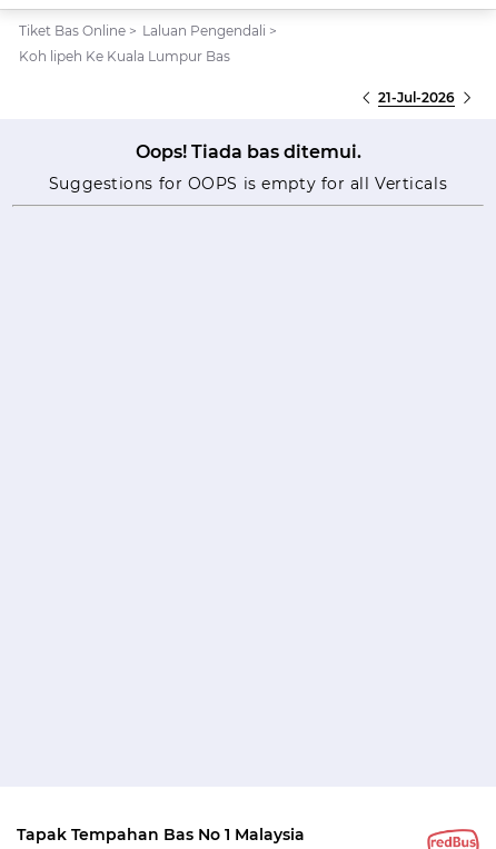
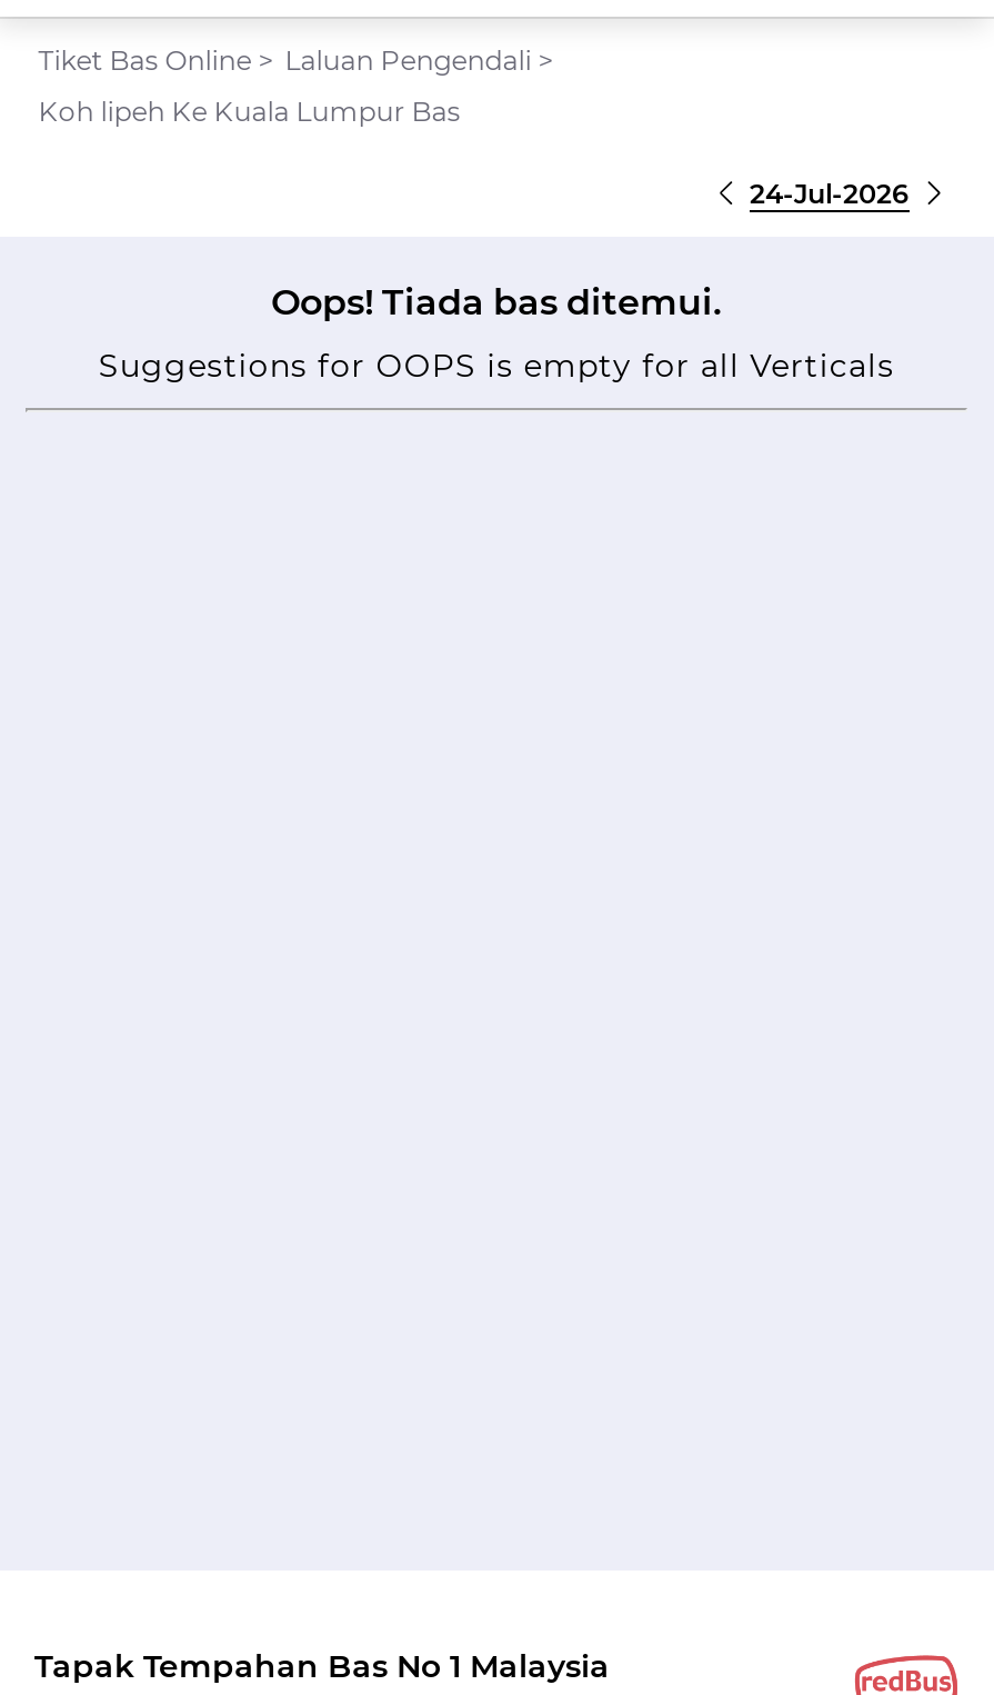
- 21-Jul-2026
+ 24-Jul-2026
